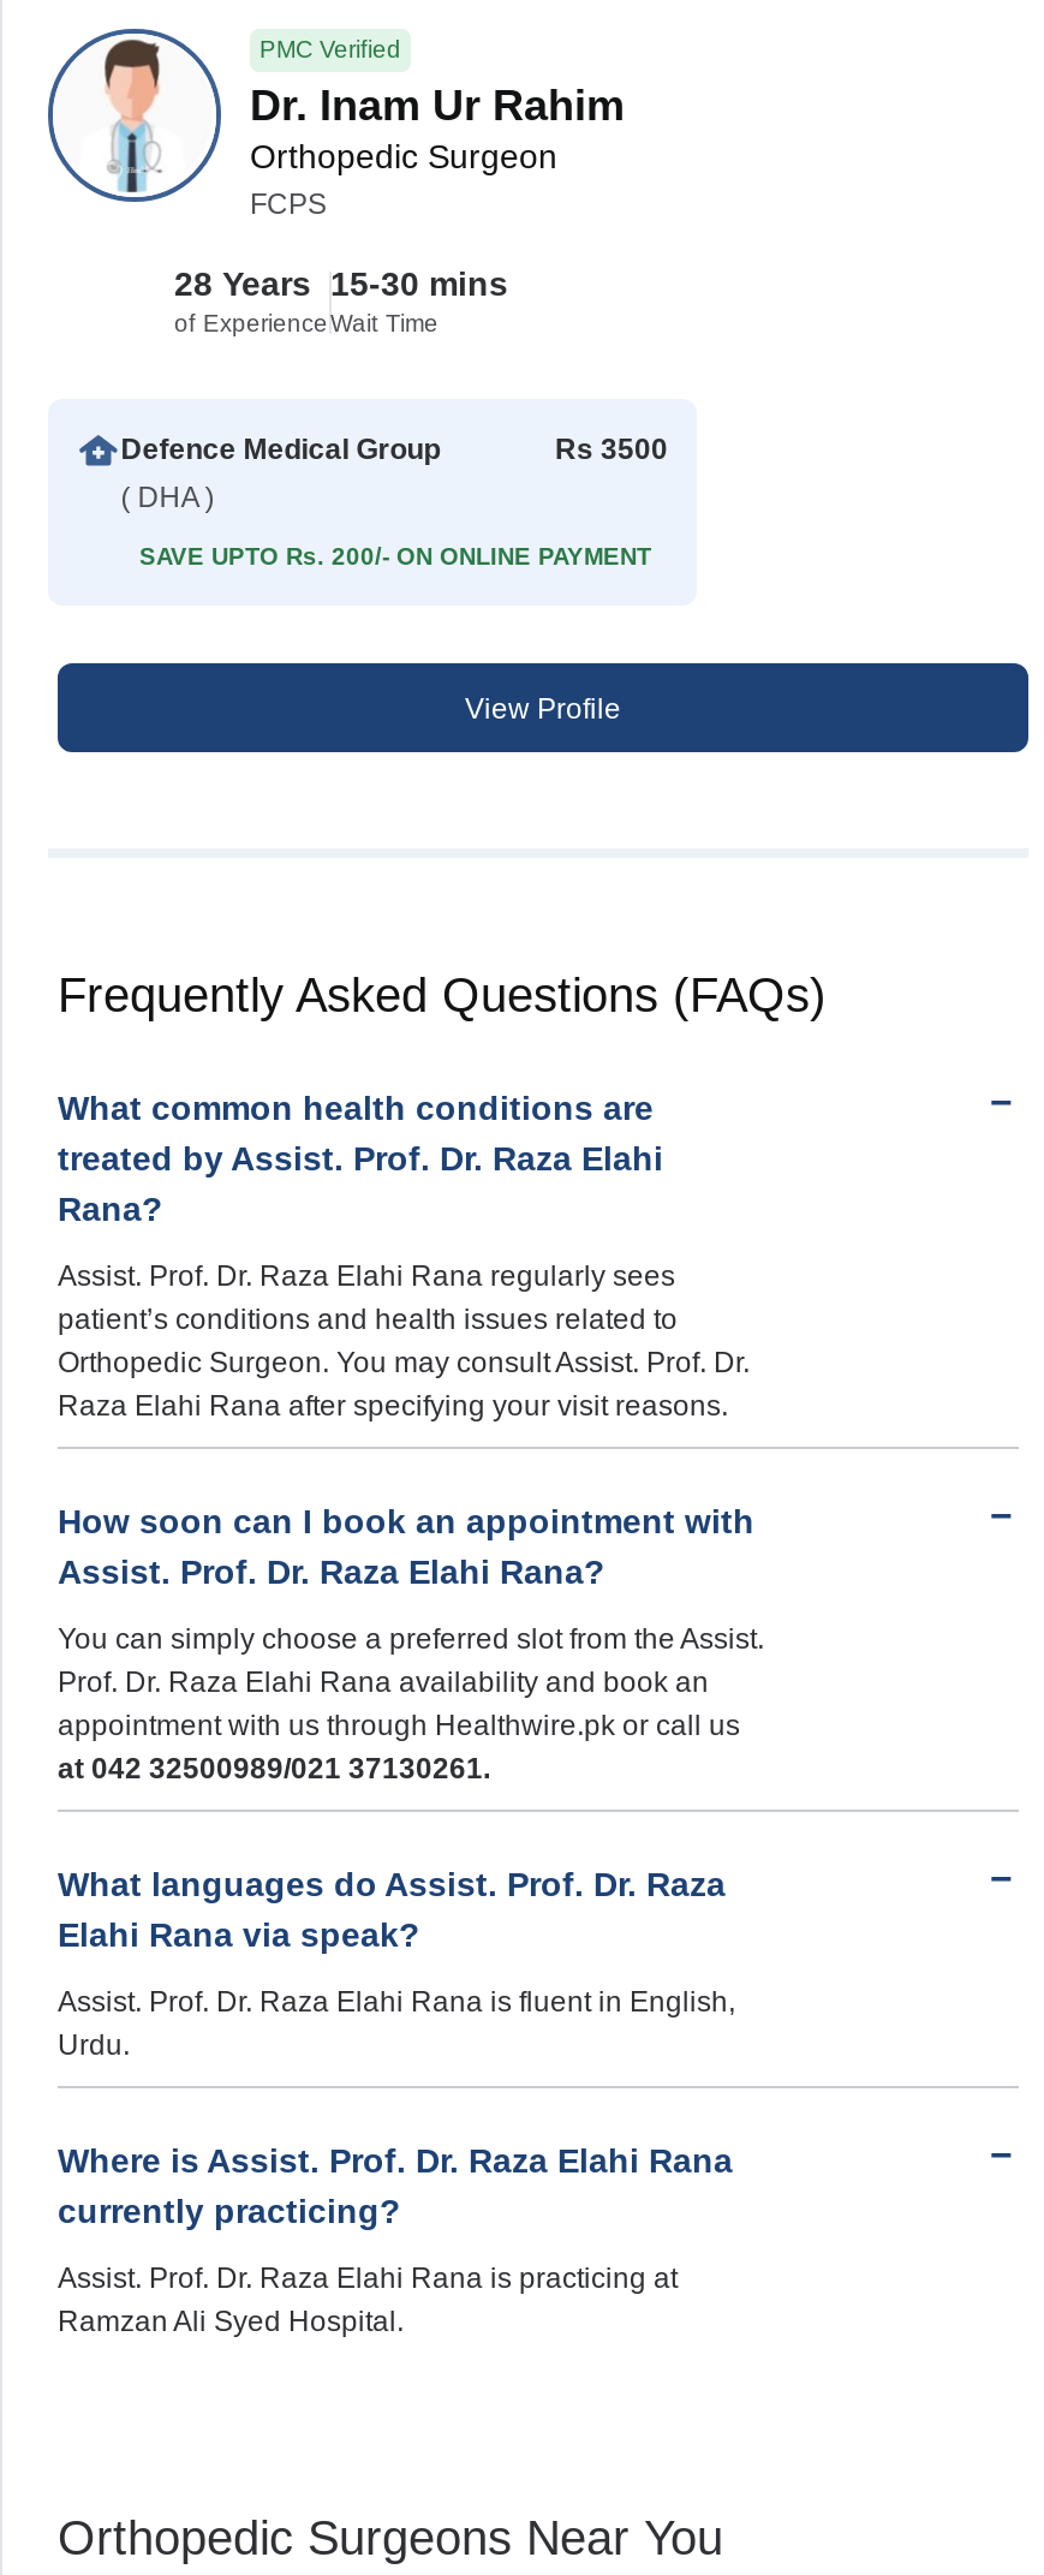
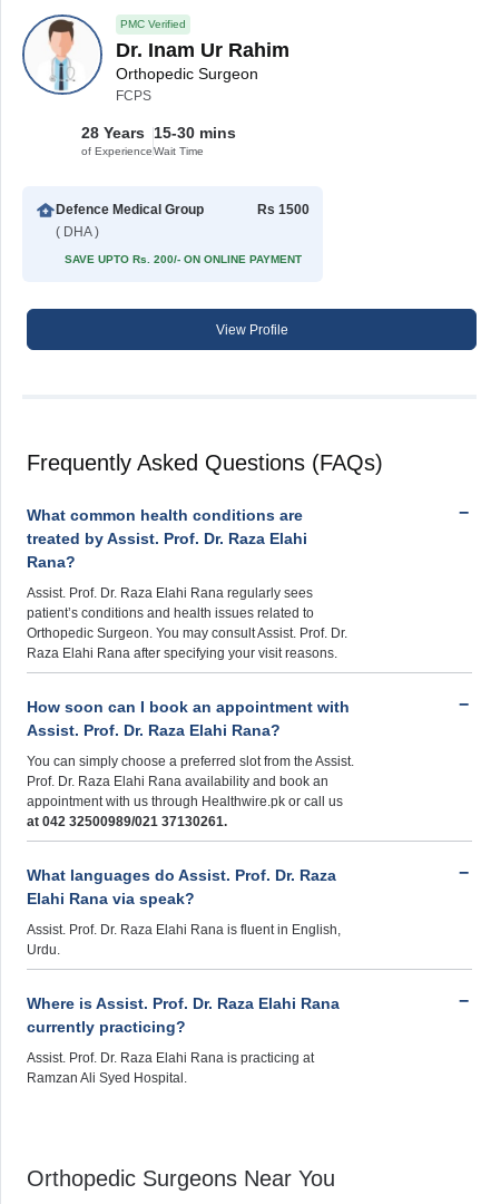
- Rs 3500
+ Rs 1500
